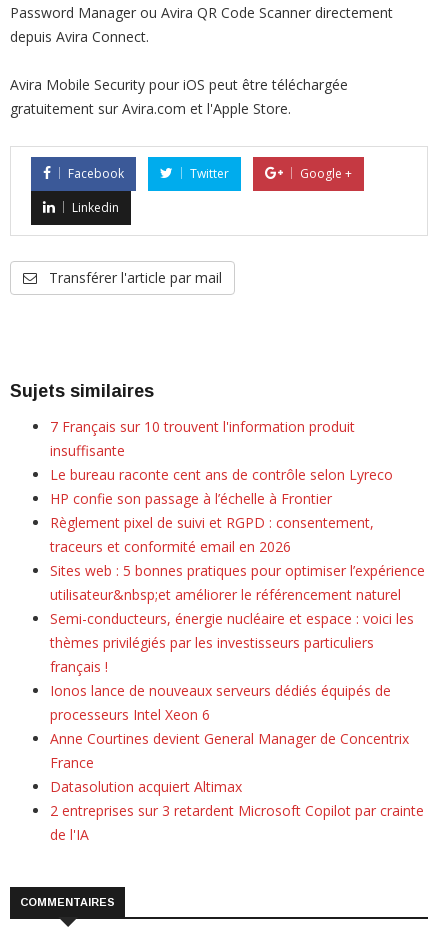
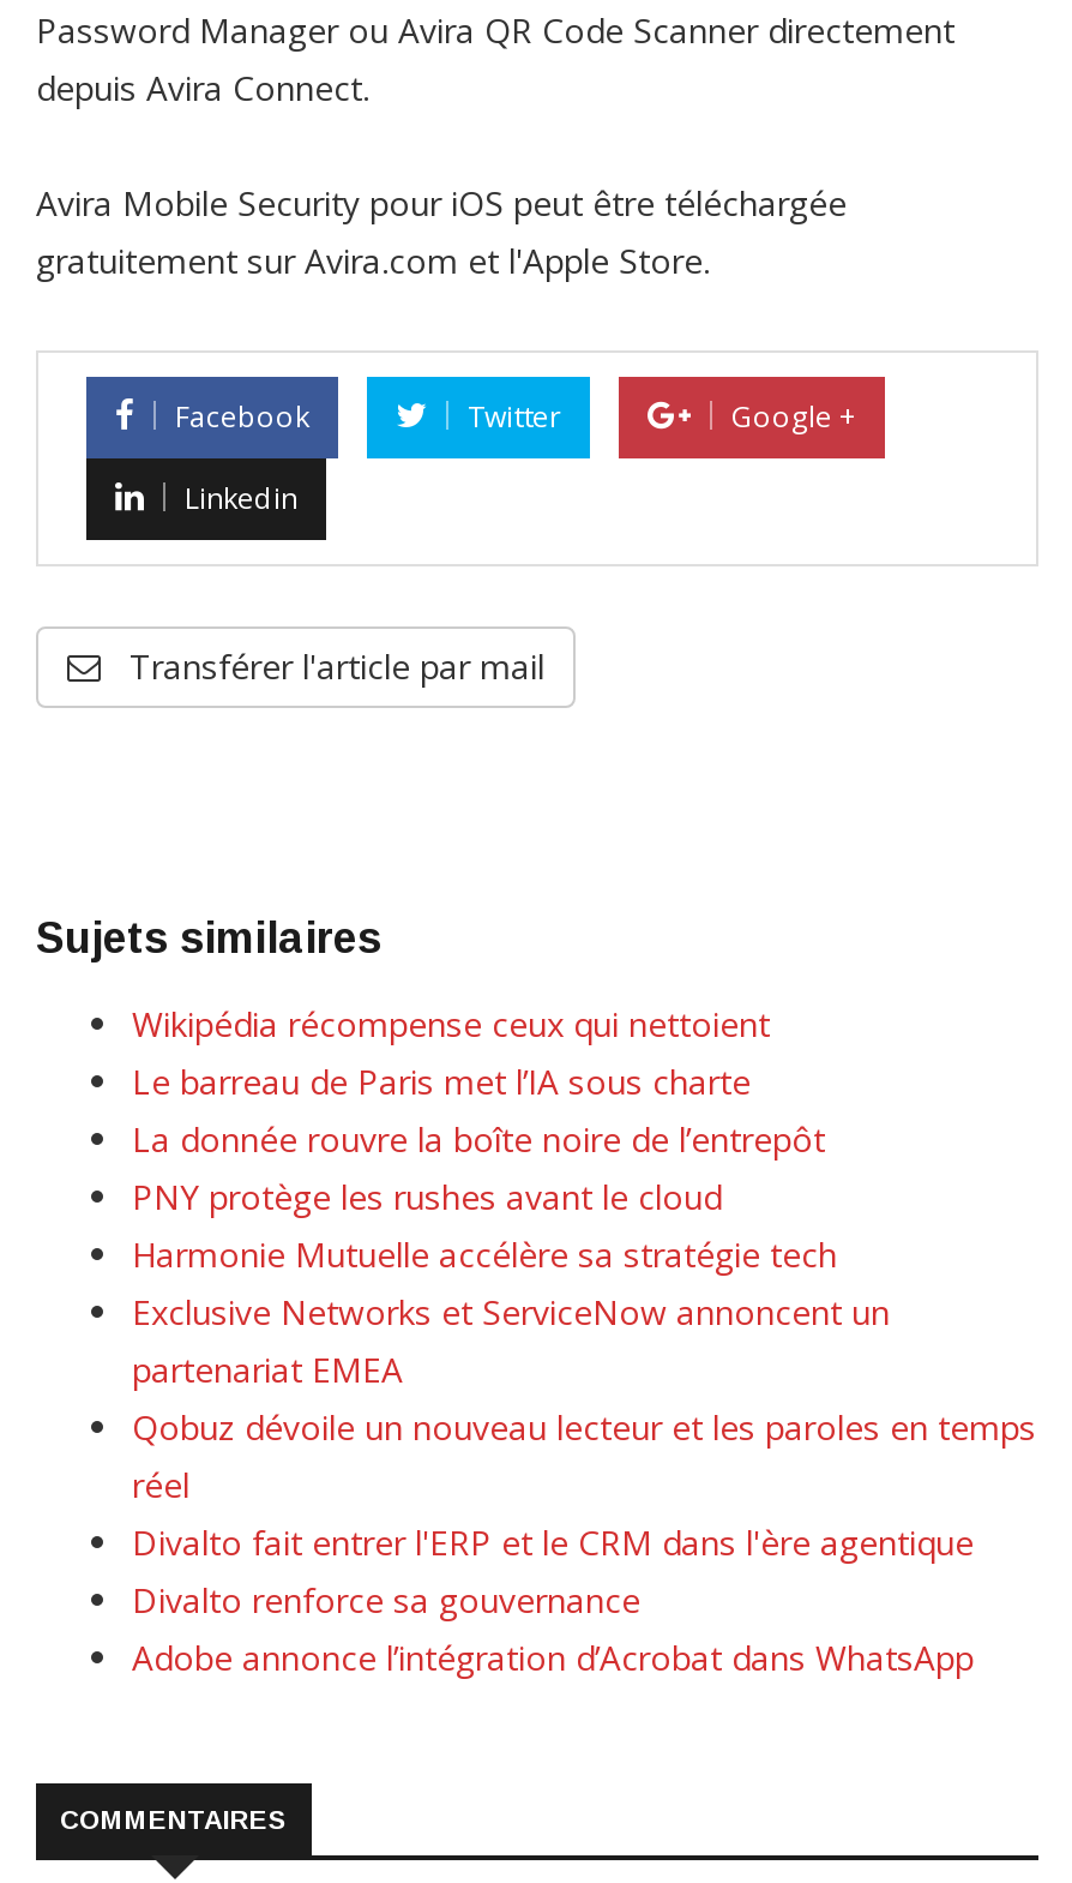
- 7 Français sur 10 trouvent l'information produit
- insuffisante
- Le bureau raconte cent ans de contrôle selon Lyreco
- HP confie son passage à l’échelle à Frontier
- Règlement pixel de suivi et RGPD : consentement,
- traceurs et conformité email en 2026
- Sites web : 5 bonnes pratiques pour optimiser l’expérience
- utilisateur&nbsp;et améliorer le référencement naturel
- Semi-conducteurs, énergie nucléaire et espace : voici les
- thèmes privilégiés par les investisseurs particuliers
- français !
- Ionos lance de nouveaux serveurs dédiés équipés de
- processeurs Intel Xeon 6
- Anne Courtines devient General Manager de Concentrix
- France
- Datasolution acquiert Altimax
- 2 entreprises sur 3 retardent Microsoft Copilot par crainte
- de l'IA
+ Wikipédia récompense ceux qui nettoient
+ Le barreau de Paris met l’IA sous charte
+ La donnée rouvre la boîte noire de l’entrepôt
+ PNY protège les rushes avant le cloud
+ Harmonie Mutuelle accélère sa stratégie tech
+ Exclusive Networks et ServiceNow annoncent un
+ partenariat EMEA
+ Qobuz dévoile un nouveau lecteur et les paroles en temps
+ réel
+ Divalto fait entrer l'ERP et le CRM dans l'ère agentique
+ Divalto renforce sa gouvernance
+ Adobe annonce l’intégration d’Acrobat dans WhatsApp
